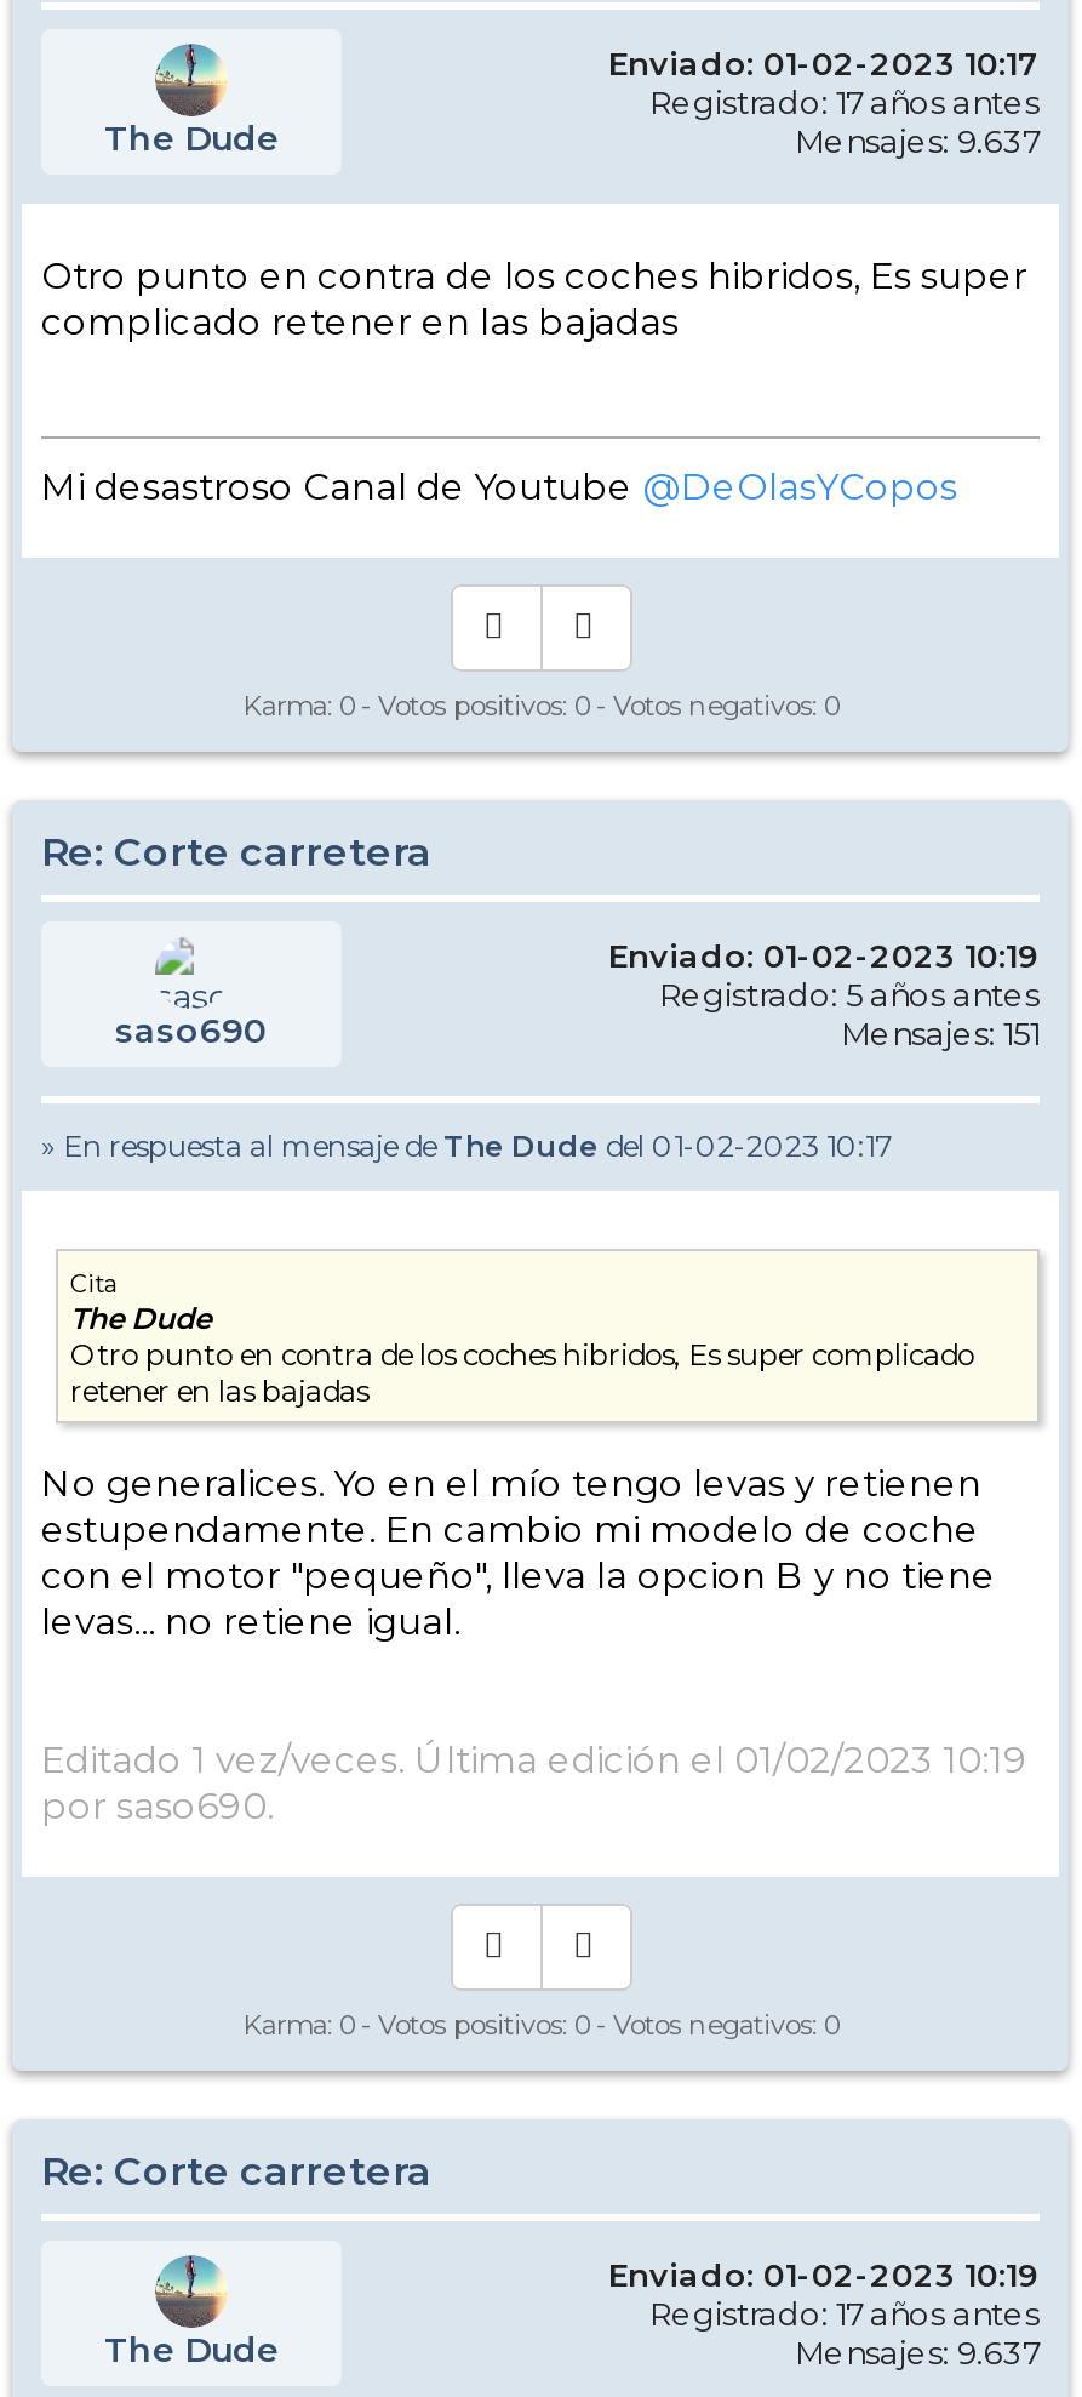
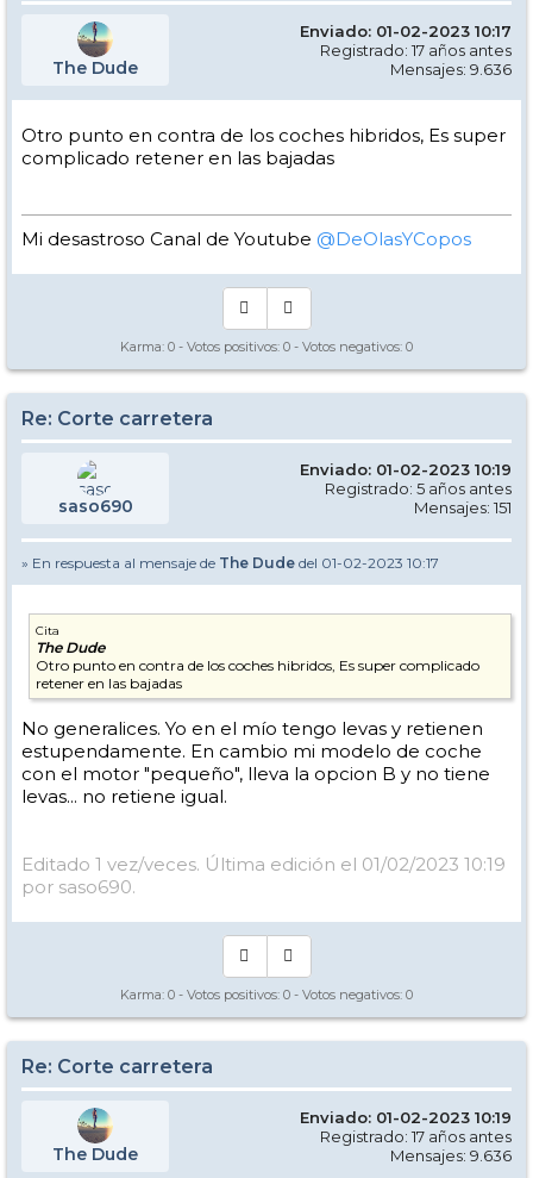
- Mensajes: 9.637
+ Mensajes: 9.636

- Mensajes: 9.637
+ Mensajes: 9.636
